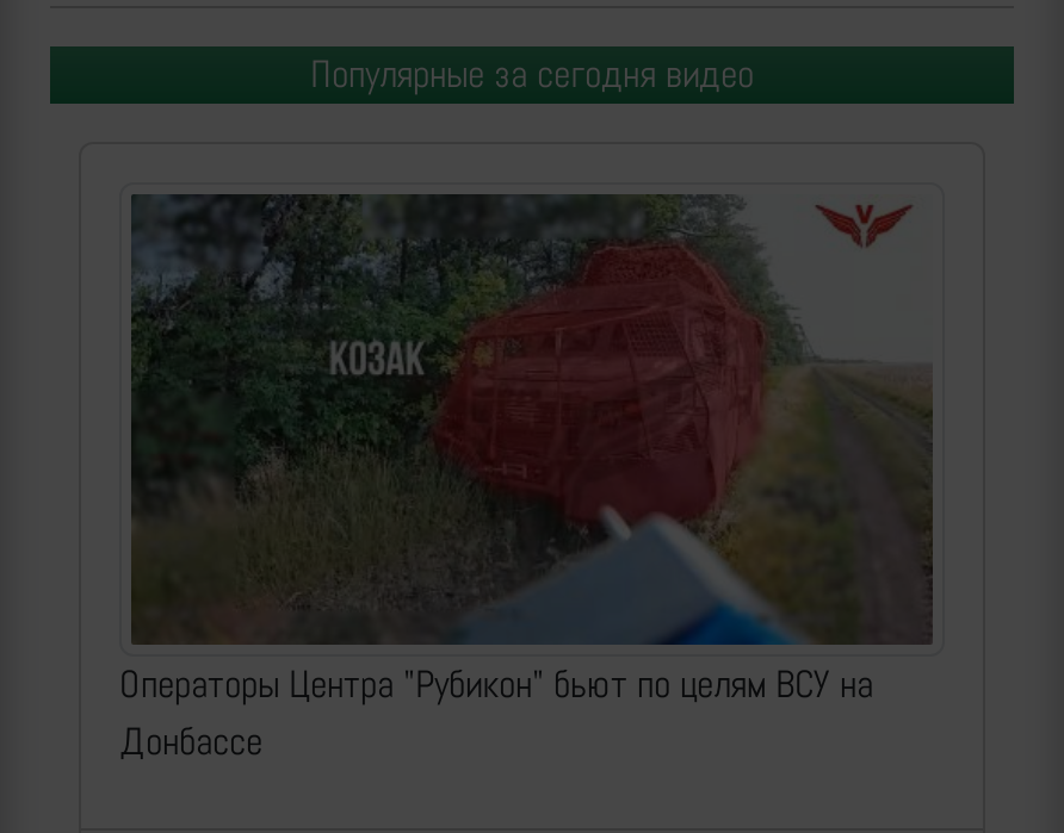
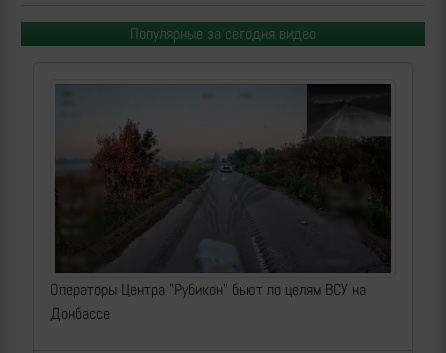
- [image]
+ [image]
